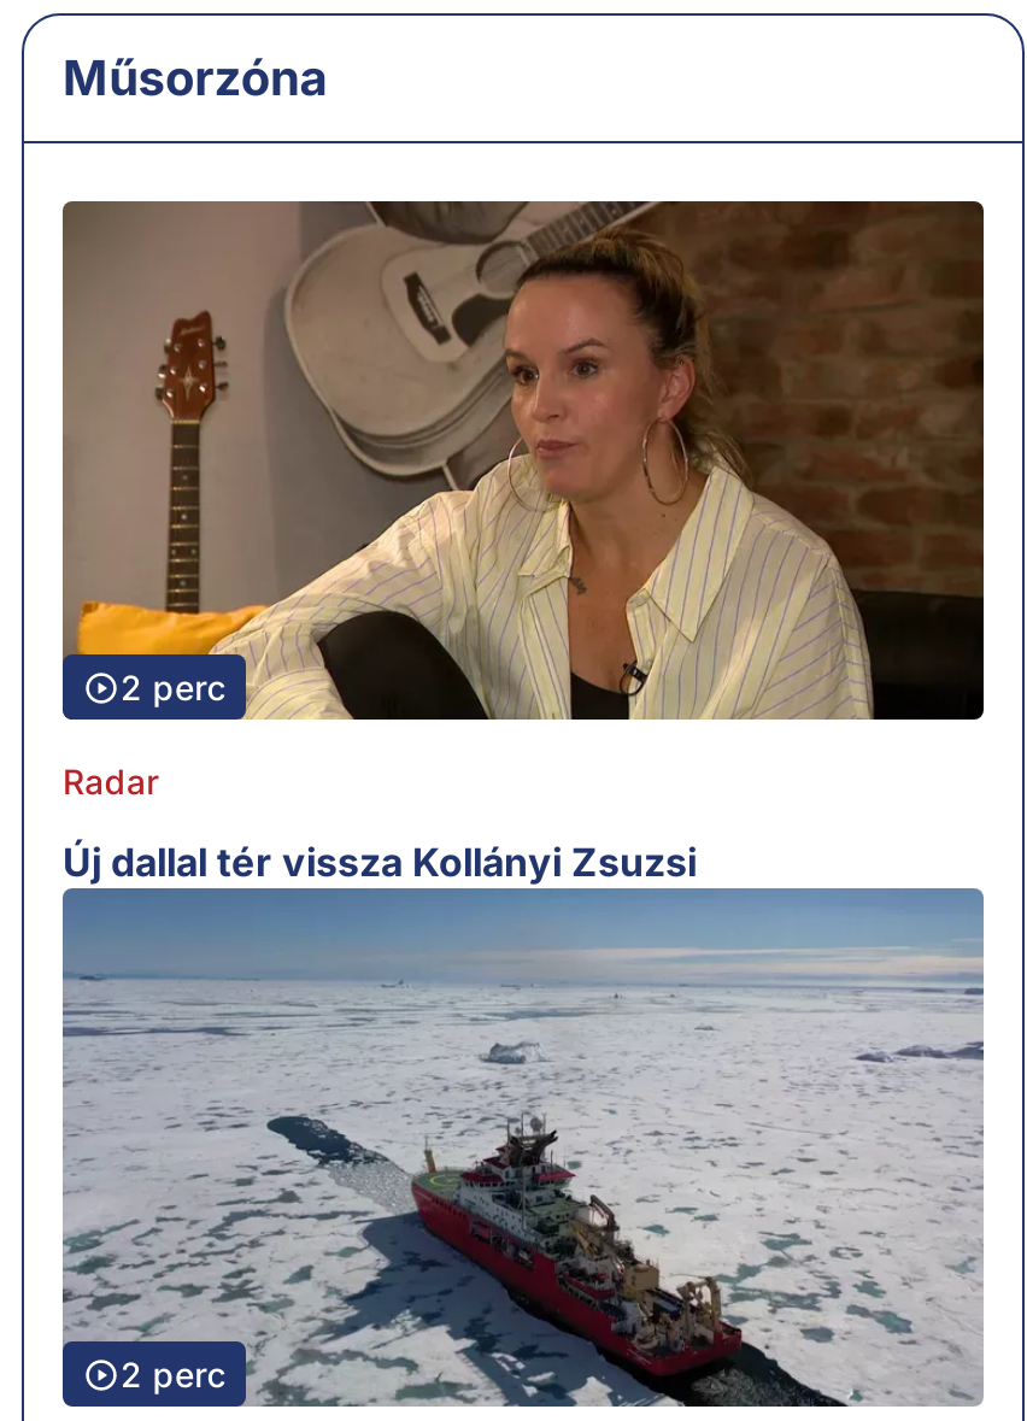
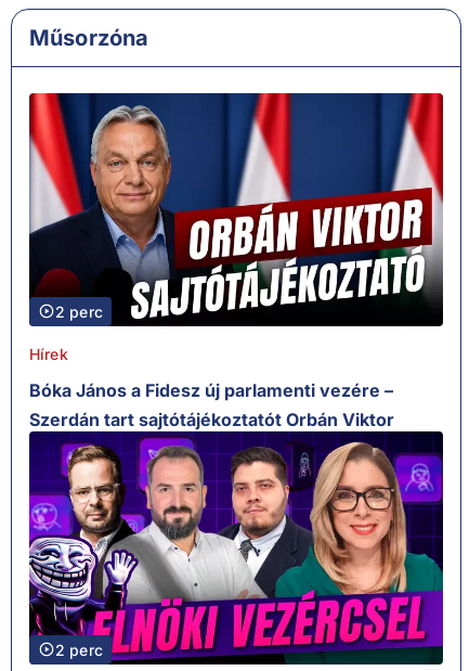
- [image]
- Radar
+ [image]
+ Hírek

- Új dallal tér vissza Kollányi Zsuzsi
+ Bóka János a Fidesz új parlamenti vezére –
+ Szerdán tart sajtótájékoztatót Orbán Viktor

- [image]
+ [image]
